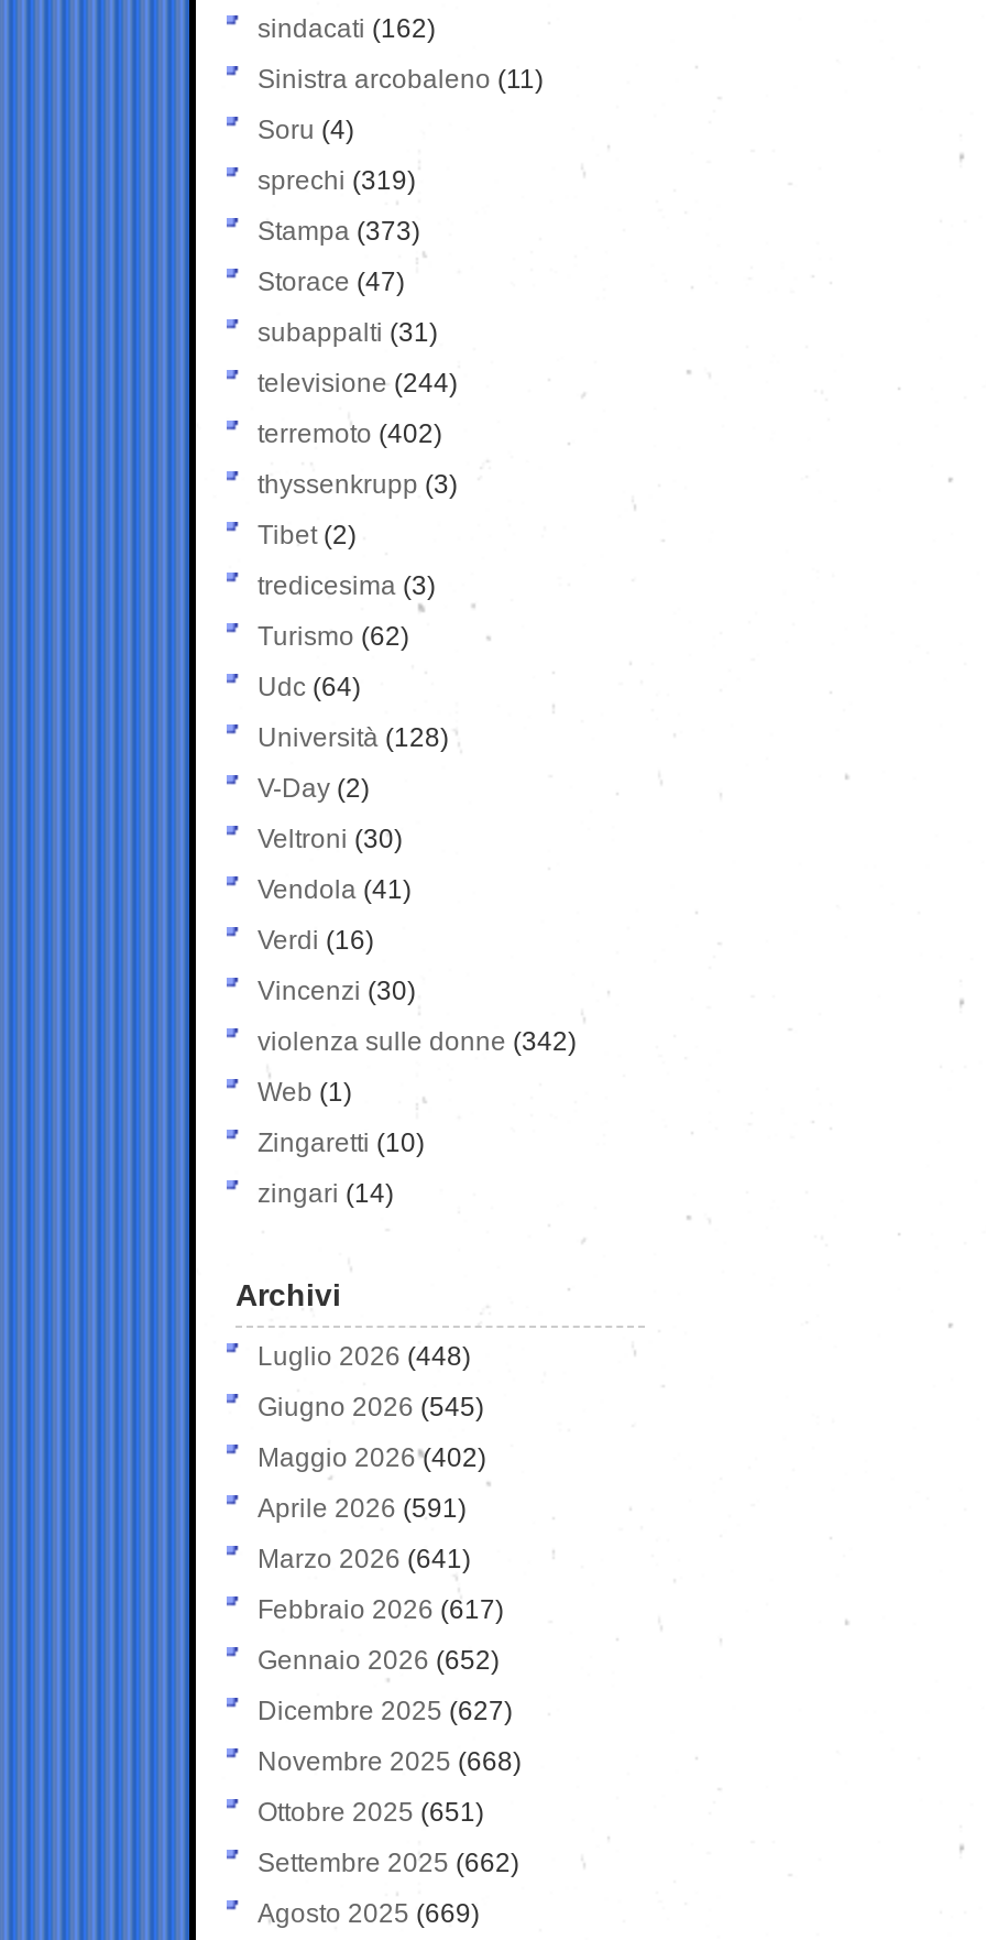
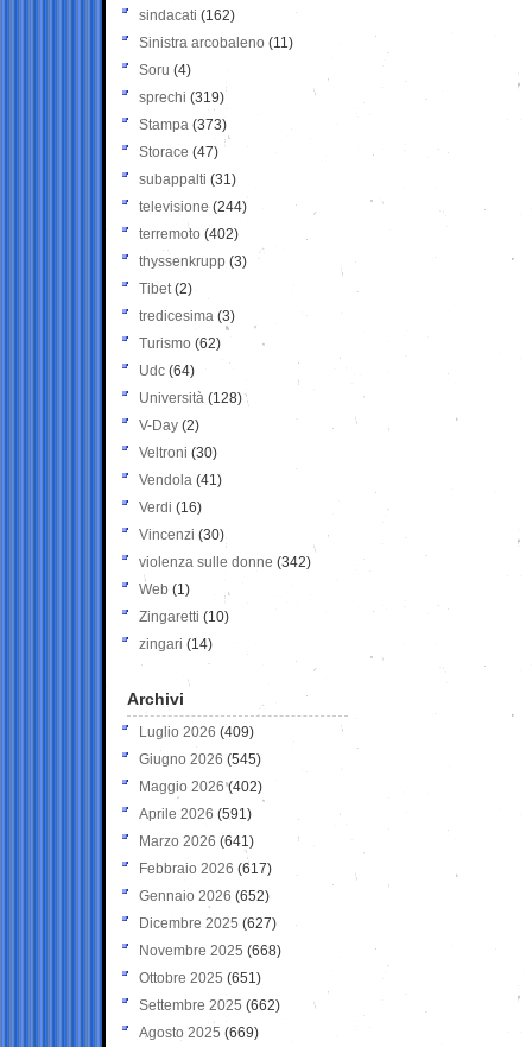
- Luglio 2026 (448)
+ Luglio 2026 (409)
